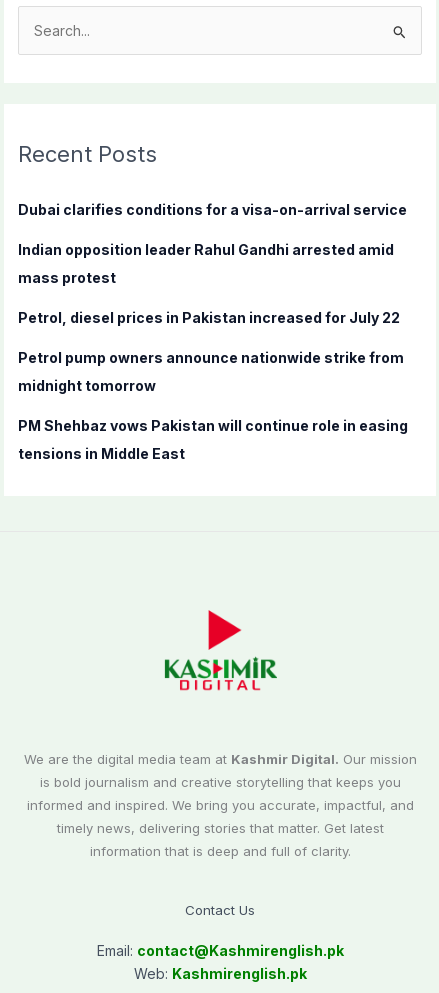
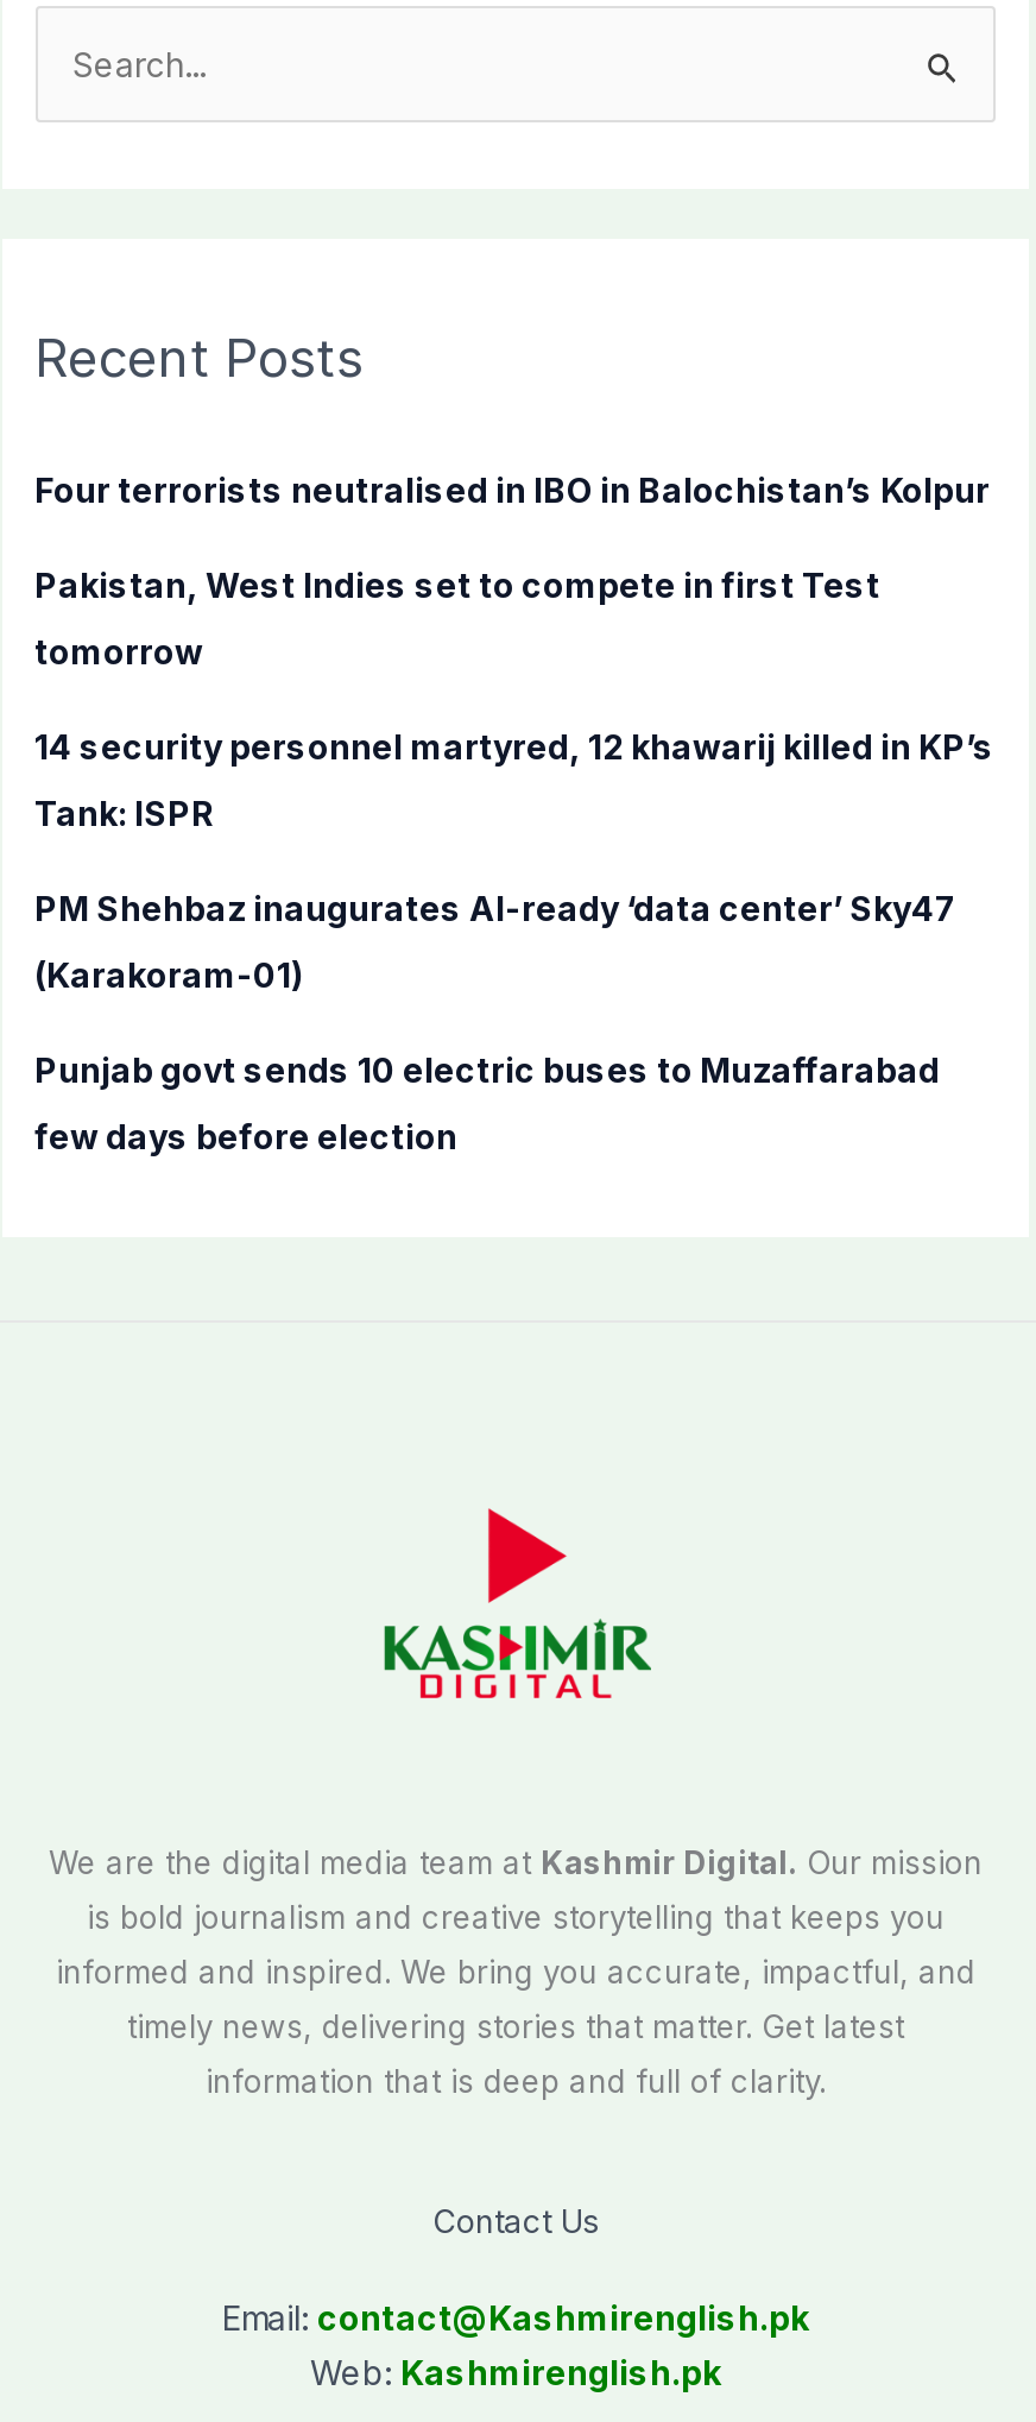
- Dubai clarifies conditions for a visa-on-arrival service
- Indian opposition leader Rahul Gandhi arrested amid
- mass protest
- Petrol, diesel prices in Pakistan increased for July 22
- Petrol pump owners announce nationwide strike from
- midnight tomorrow
- PM Shehbaz vows Pakistan will continue role in easing
- tensions in Middle East
+ Four terrorists neutralised in IBO in Balochistan’s Kolpur
+ Pakistan, West Indies set to compete in first Test
+ tomorrow
+ 14 security personnel martyred, 12 khawarij killed in KP’s
+ Tank: ISPR
+ PM Shehbaz inaugurates AI-ready ‘data center’ Sky47
+ (Karakoram-01)
+ Punjab govt sends 10 electric buses to Muzaffarabad
+ few days before election
